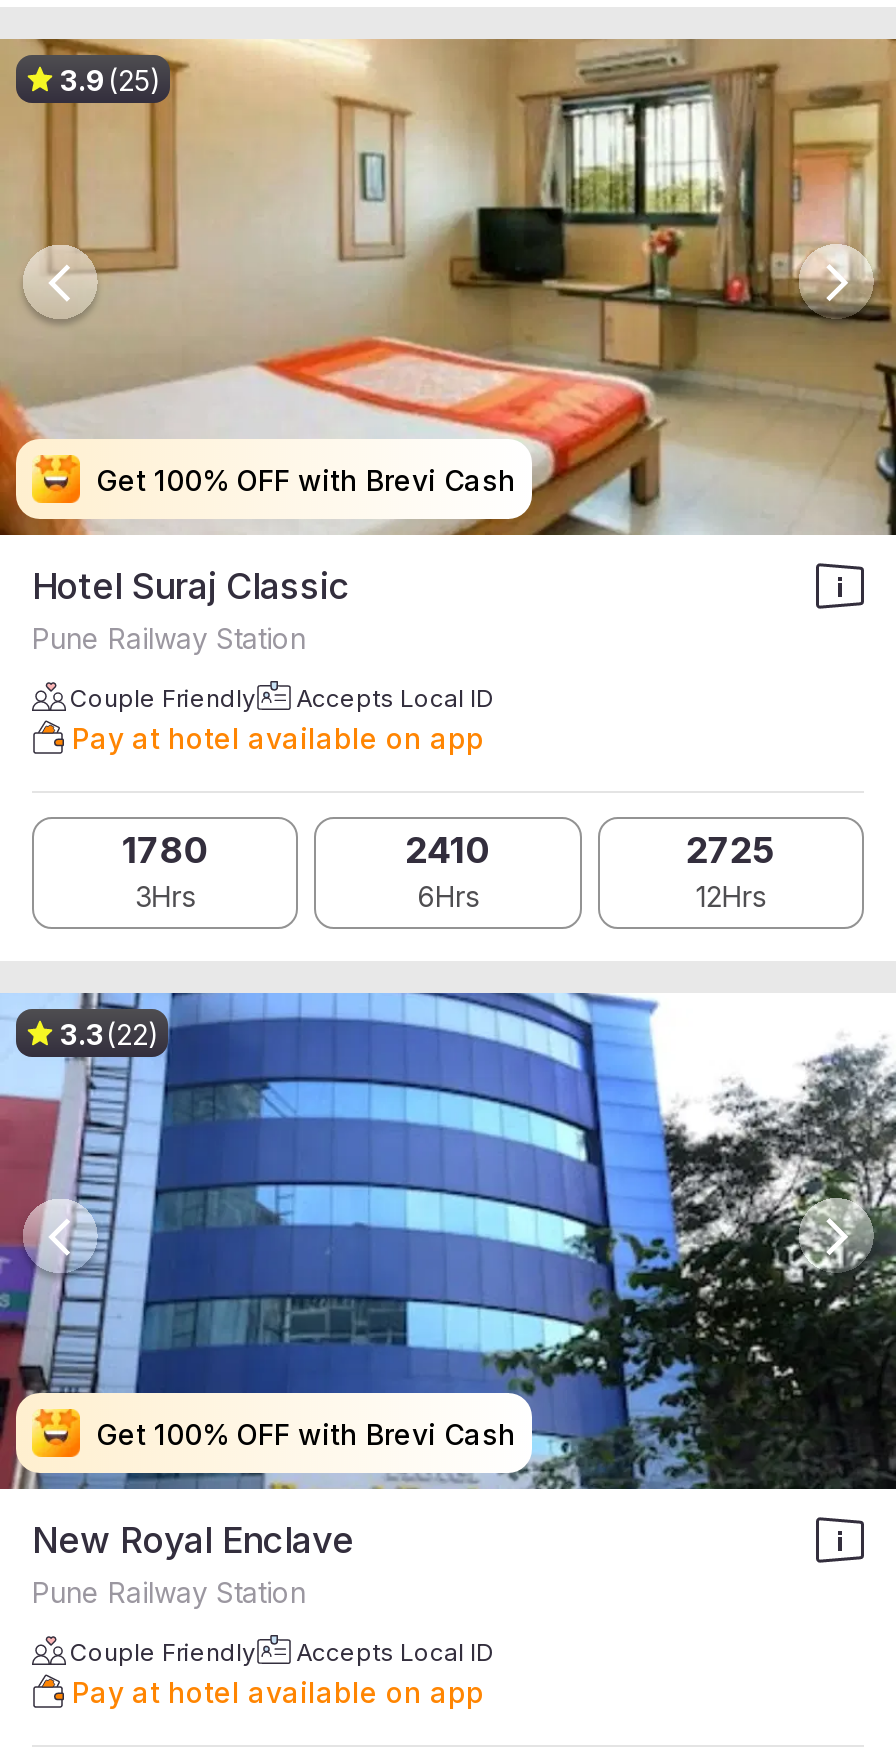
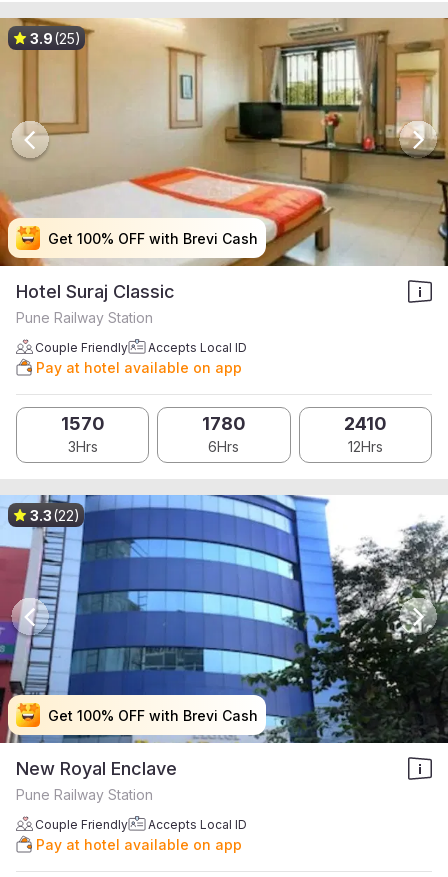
- 1780
+ 1570

- 2410
+ 1780

- 2725
+ 2410
